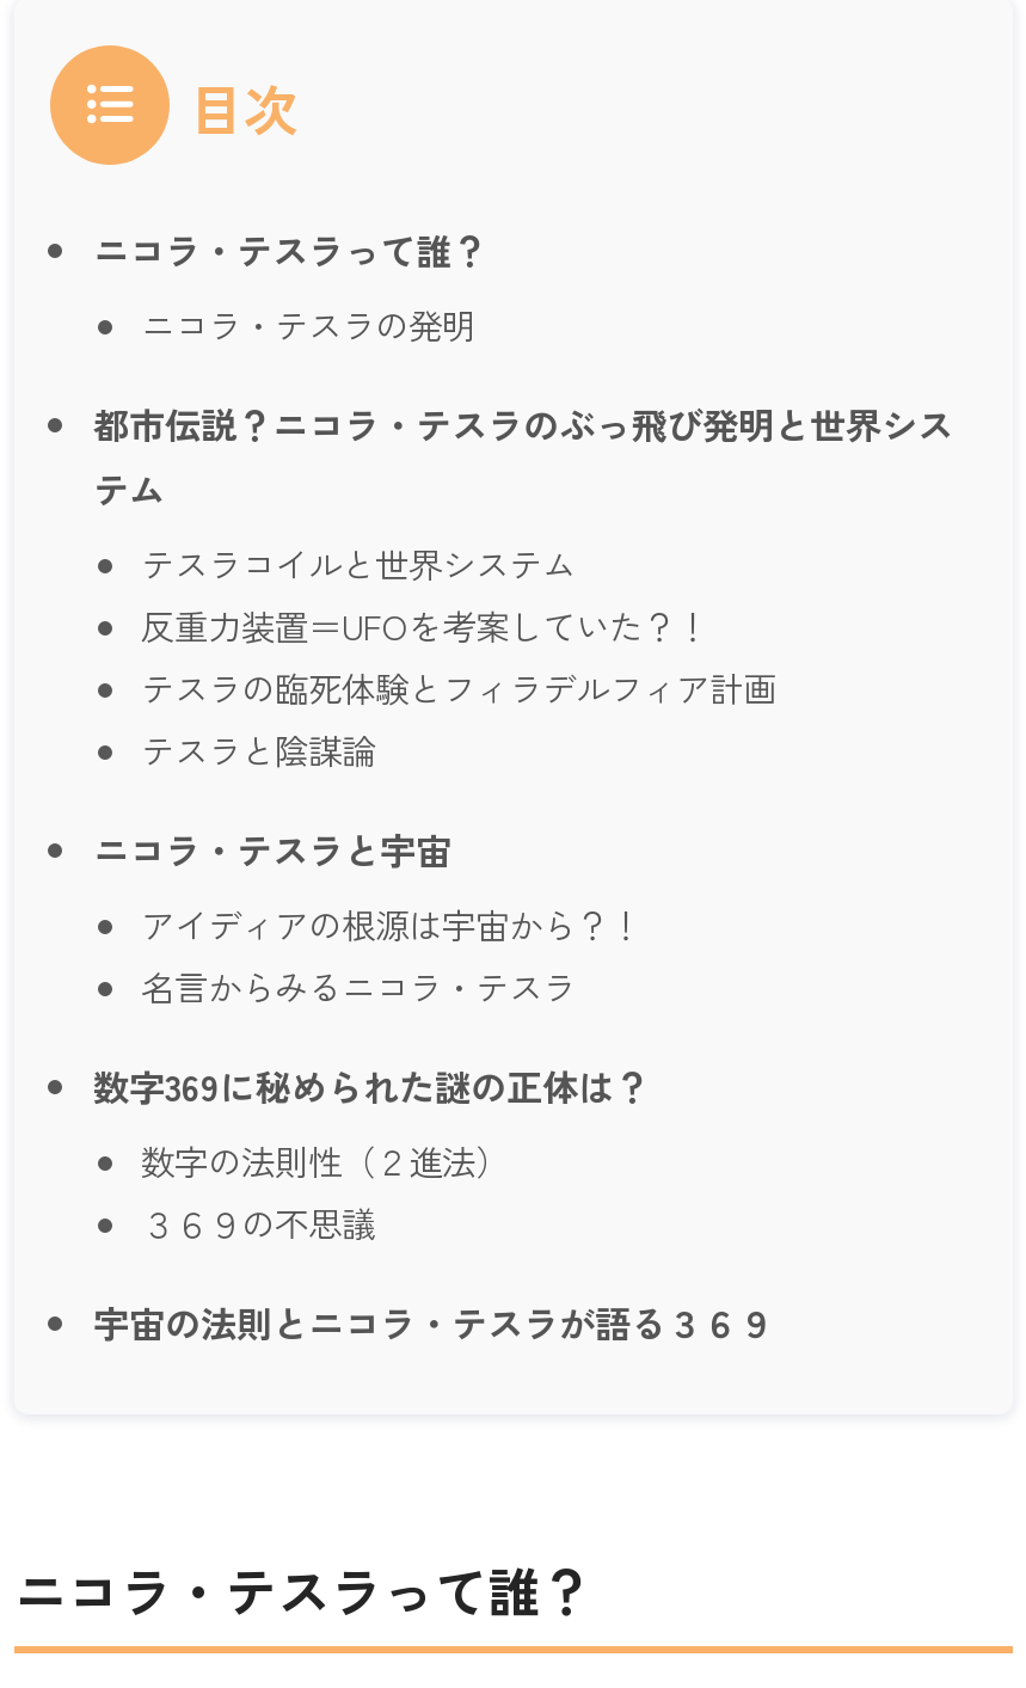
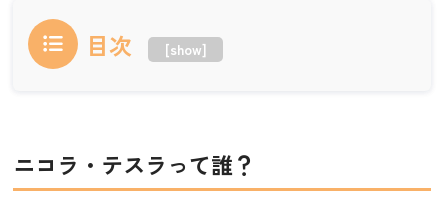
- ニコラ・テスラって誰？
- ニコラ・テスラの発明
- 都市伝説？ニコラ・テスラのぶっ飛び発明と世界シス
- テム
- テスラコイルと世界システム
- 反重力装置＝UFOを考案していた？！
- テスラの臨死体験とフィラデルフィア計画
- テスラと陰謀論
- ニコラ・テスラと宇宙
- アイディアの根源は宇宙から？！
- 名言からみるニコラ・テスラ
- 数字369に秘められた謎の正体は？
- 数字の法則性（２進法）
- ３６９の不思議
- 宇宙の法則とニコラ・テスラが語る３６９
+ [show]
